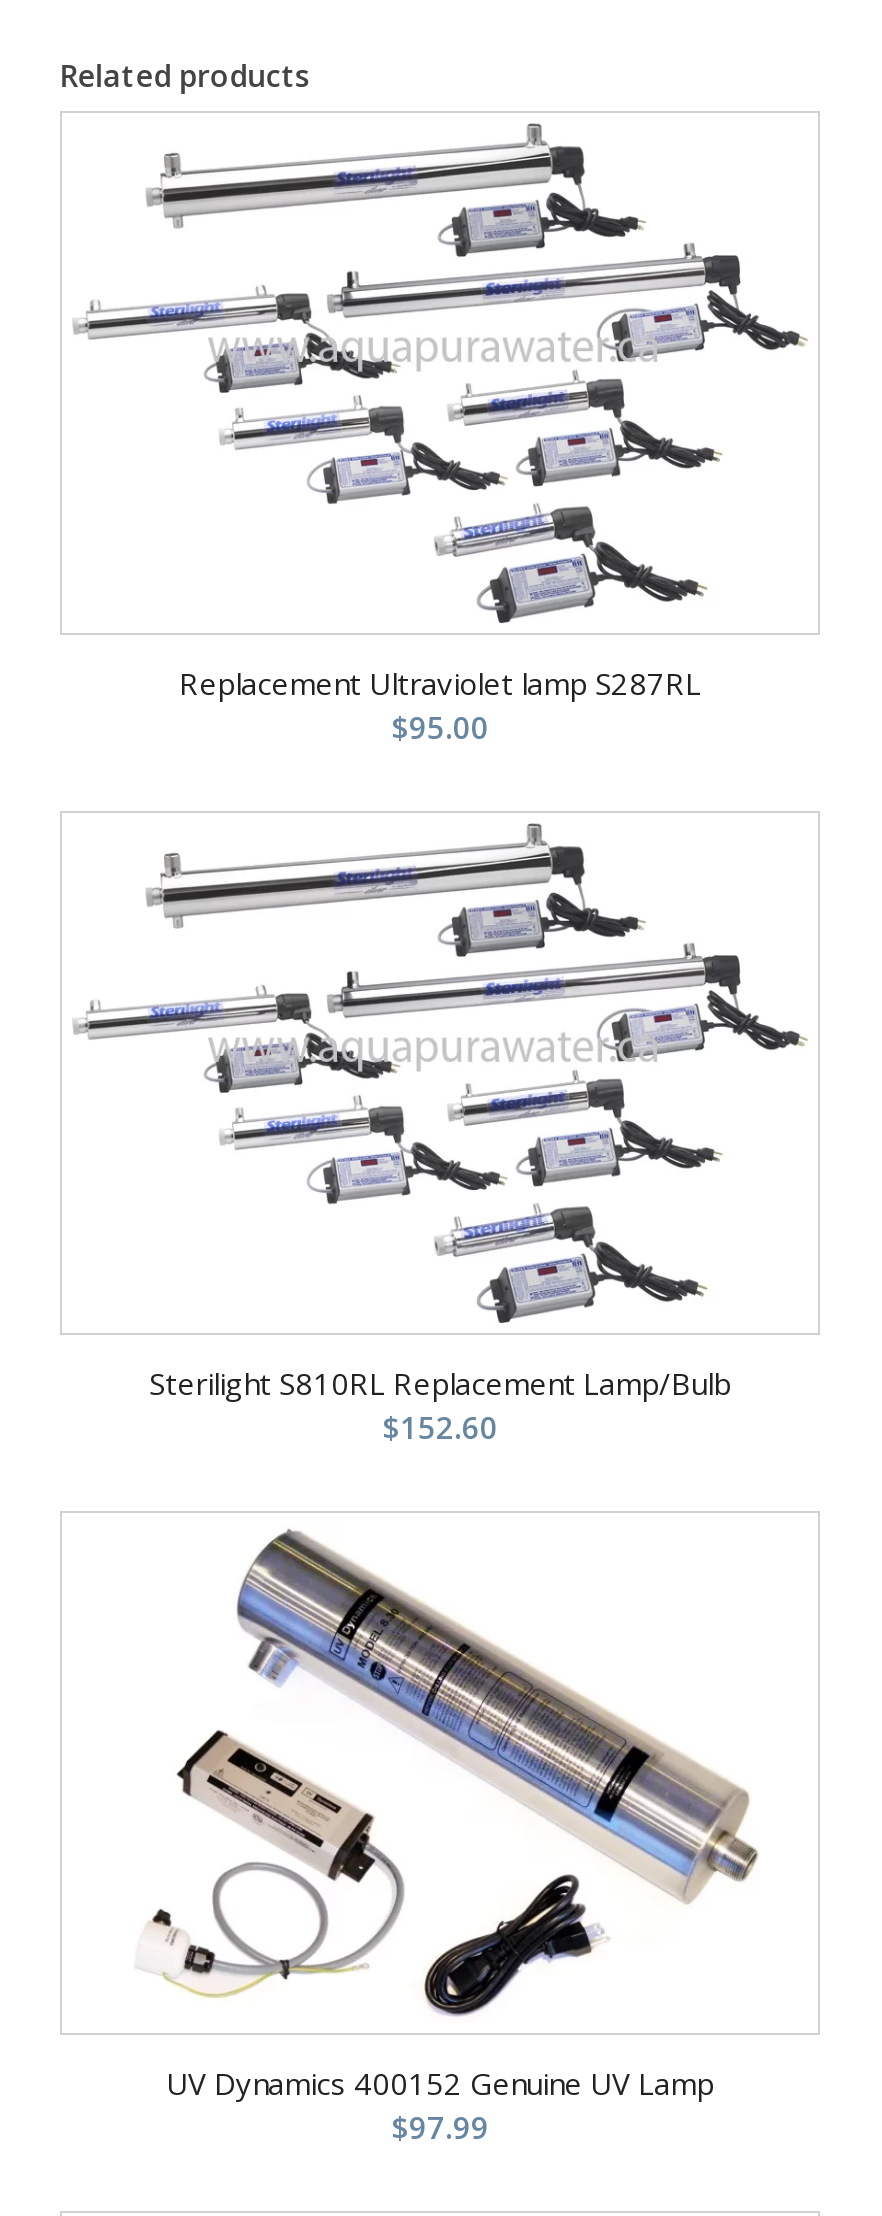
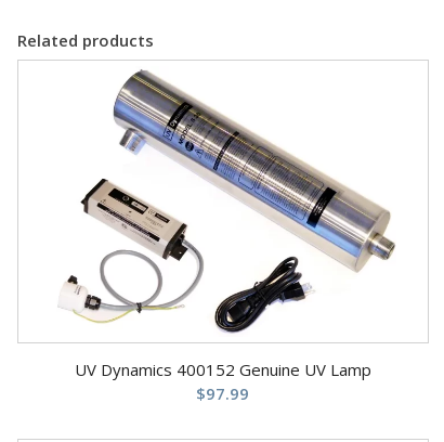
- [image]
- Replacement Ultraviolet lamp S287RL
- $95.00

- [image]
- Sterilight S810RL Replacement Lamp/Bulb
- $152.60
